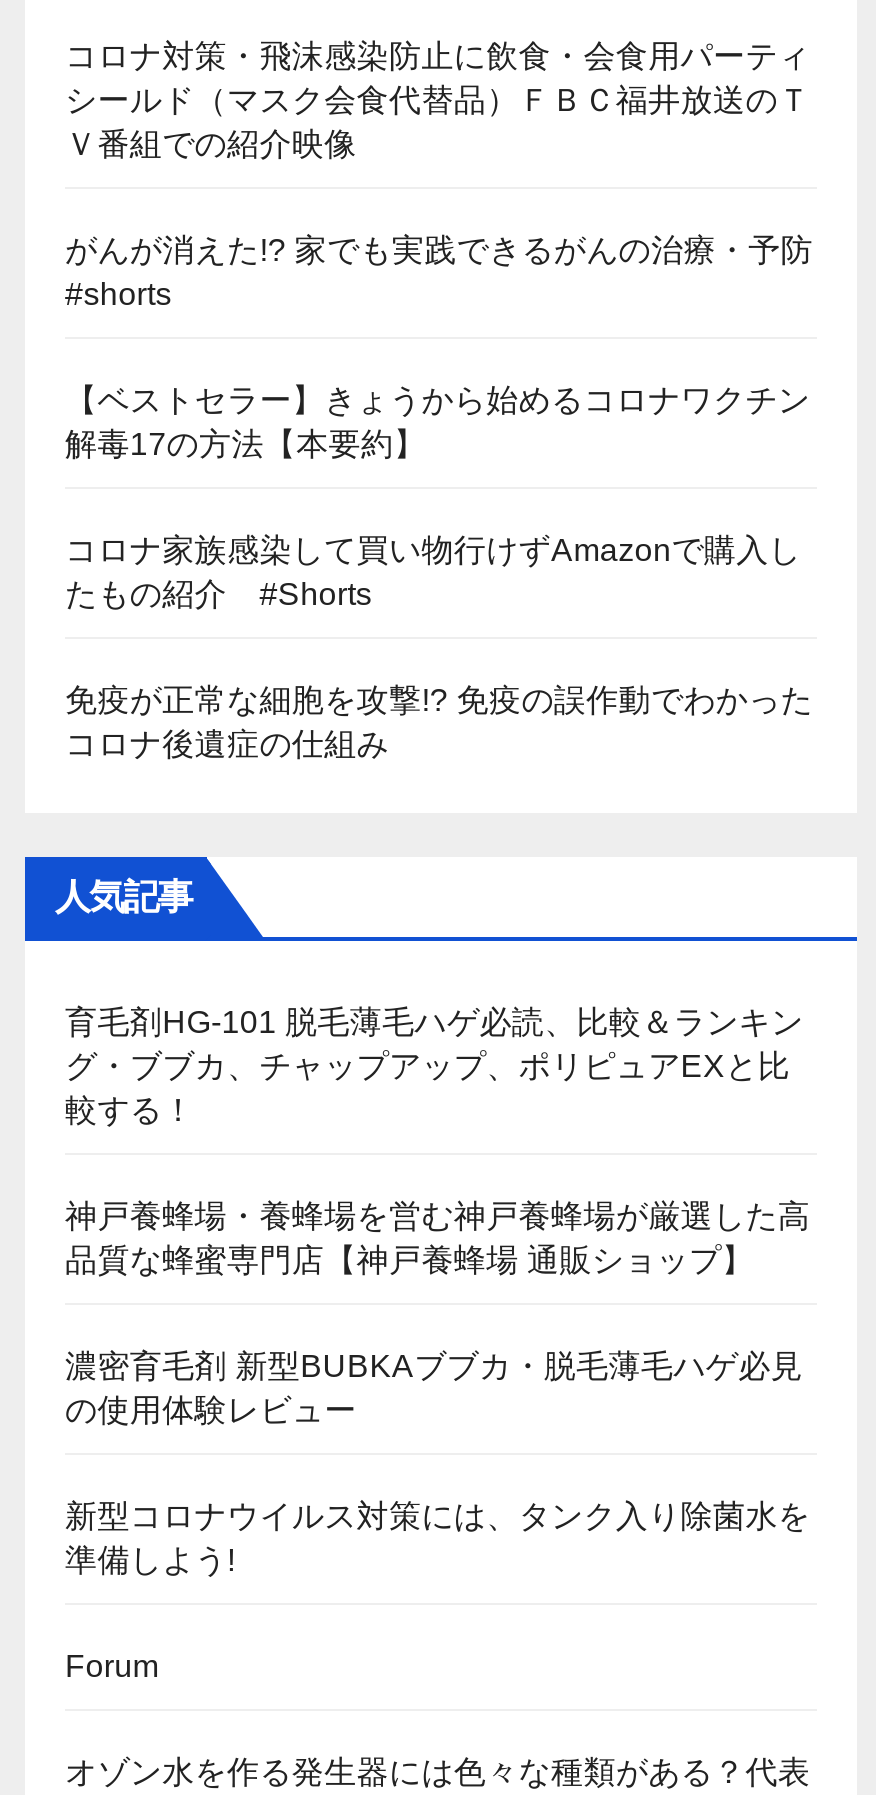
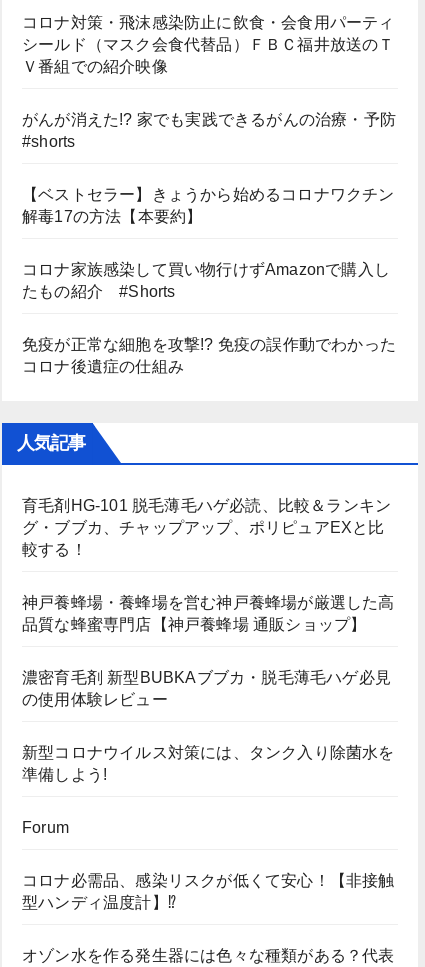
+ コロナ必需品、感染リスクが低くて安心！【非接触
+ 型ハンディ温度計】⁉
